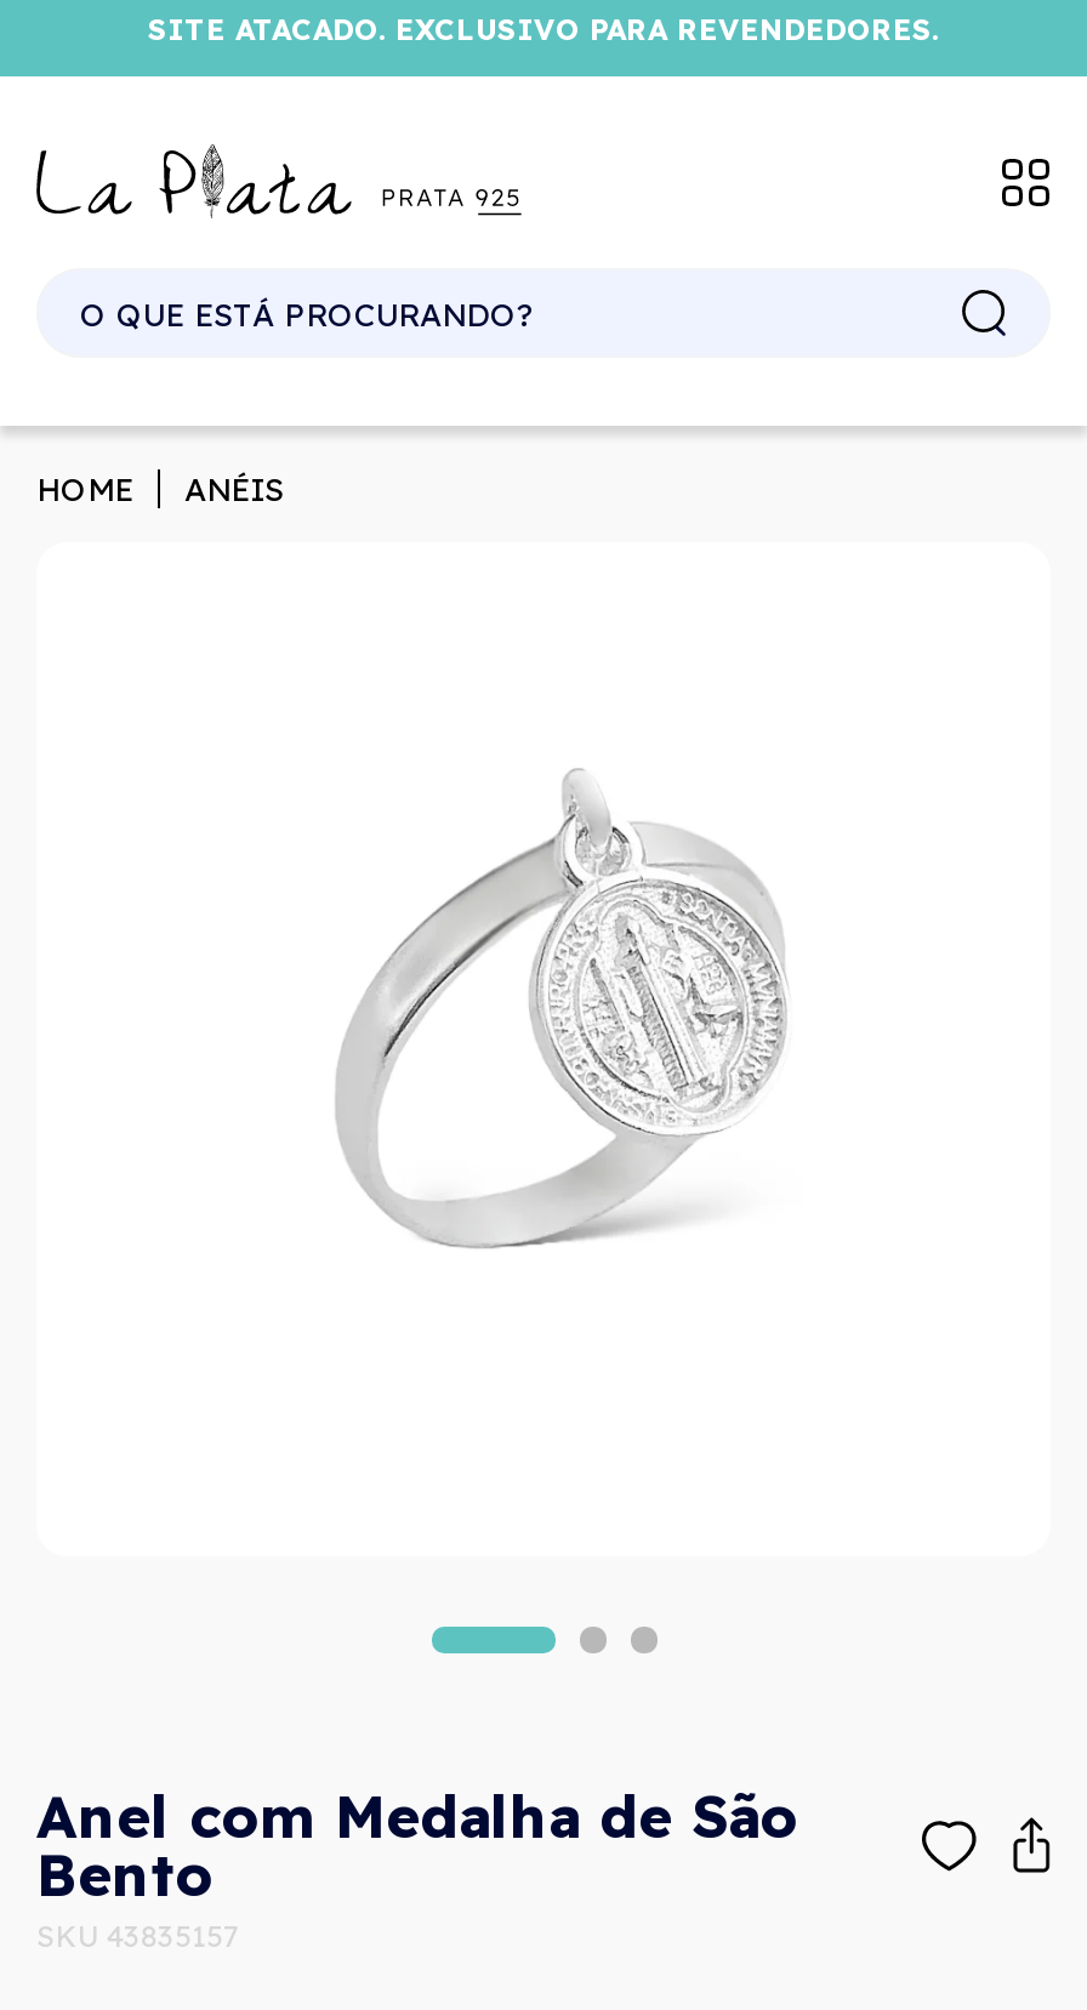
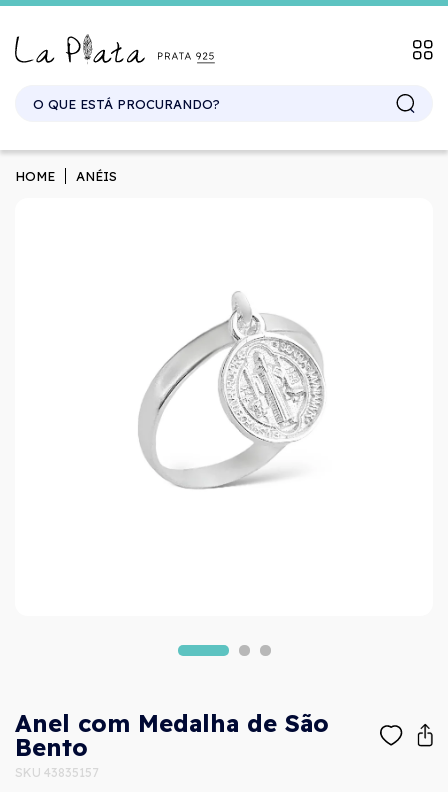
- SITE ATACADO. EXCLUSIVO PARA REVENDEDORES.
